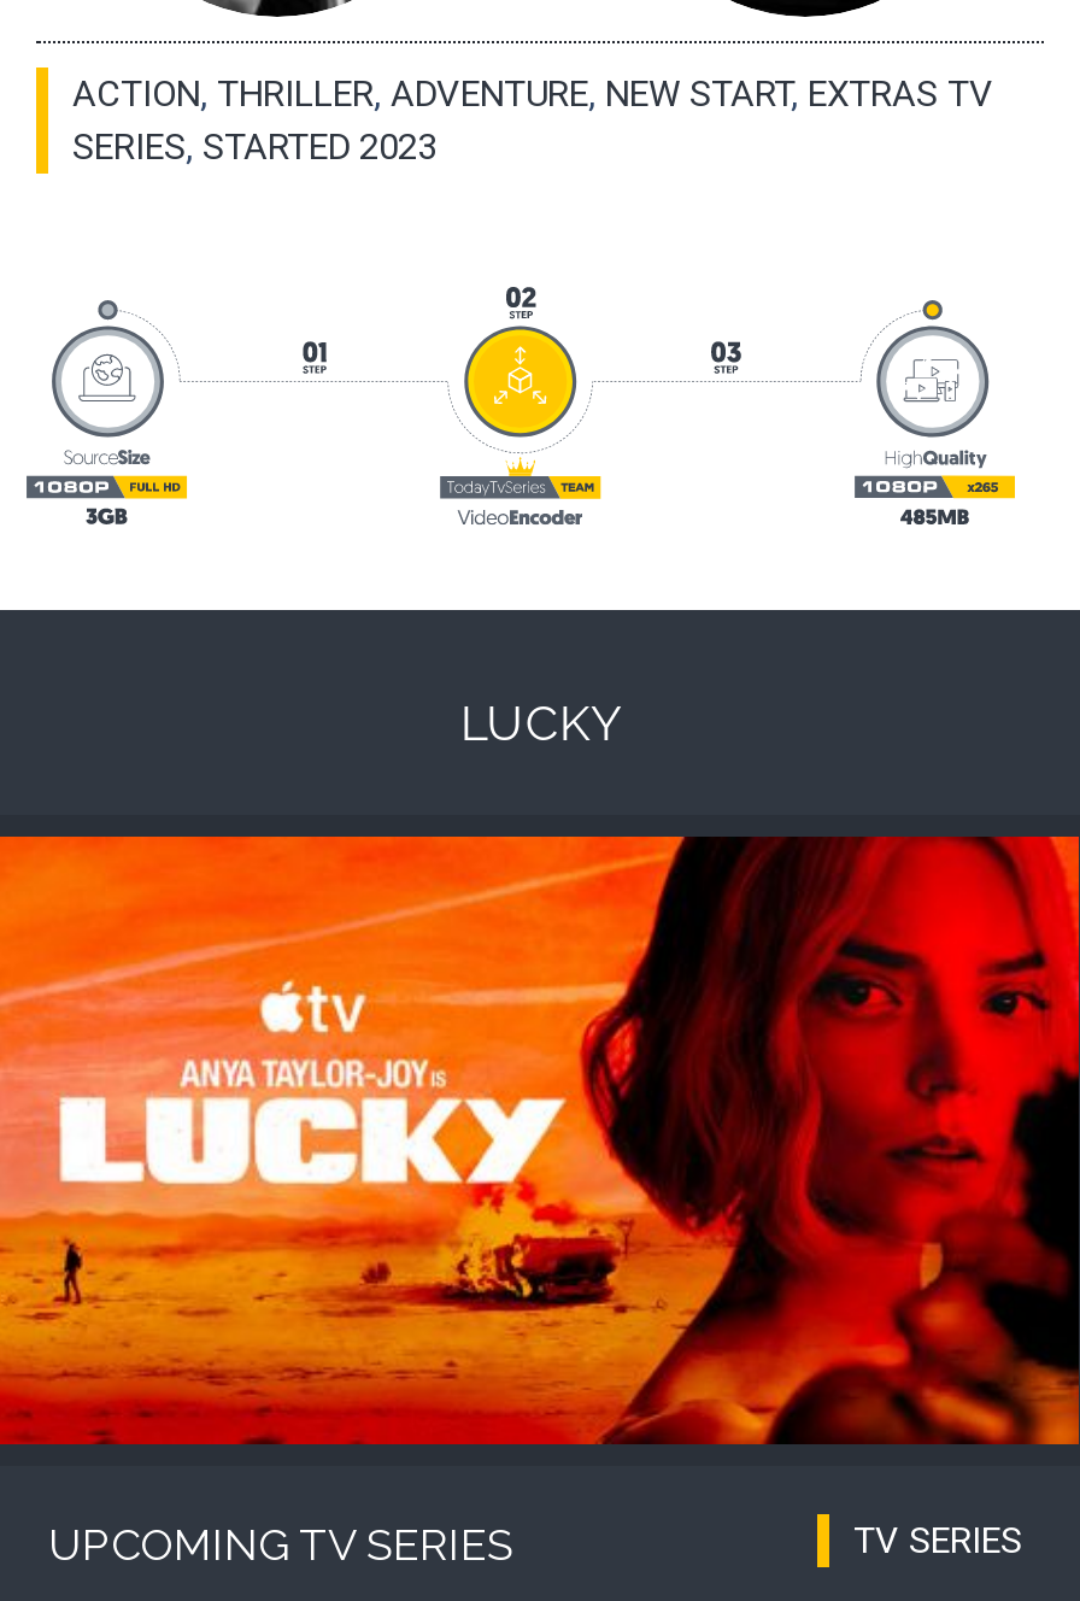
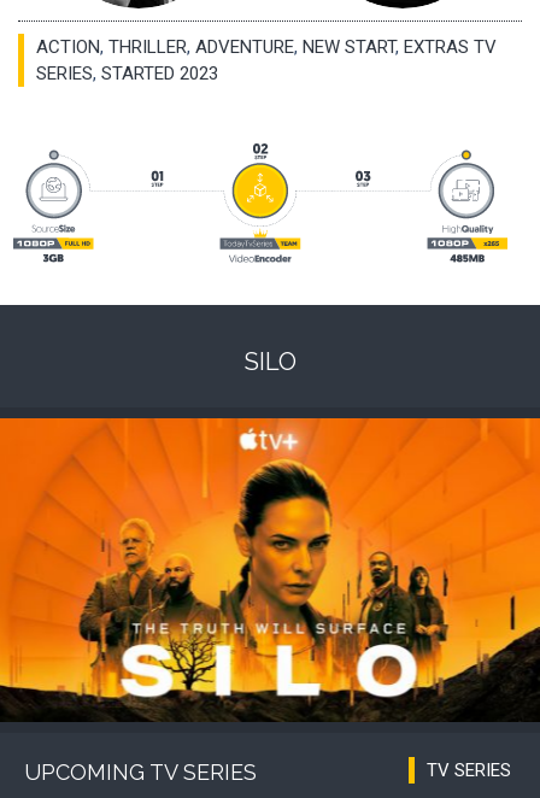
- LUCKY
+ SILO

- [image]
+ [image]
